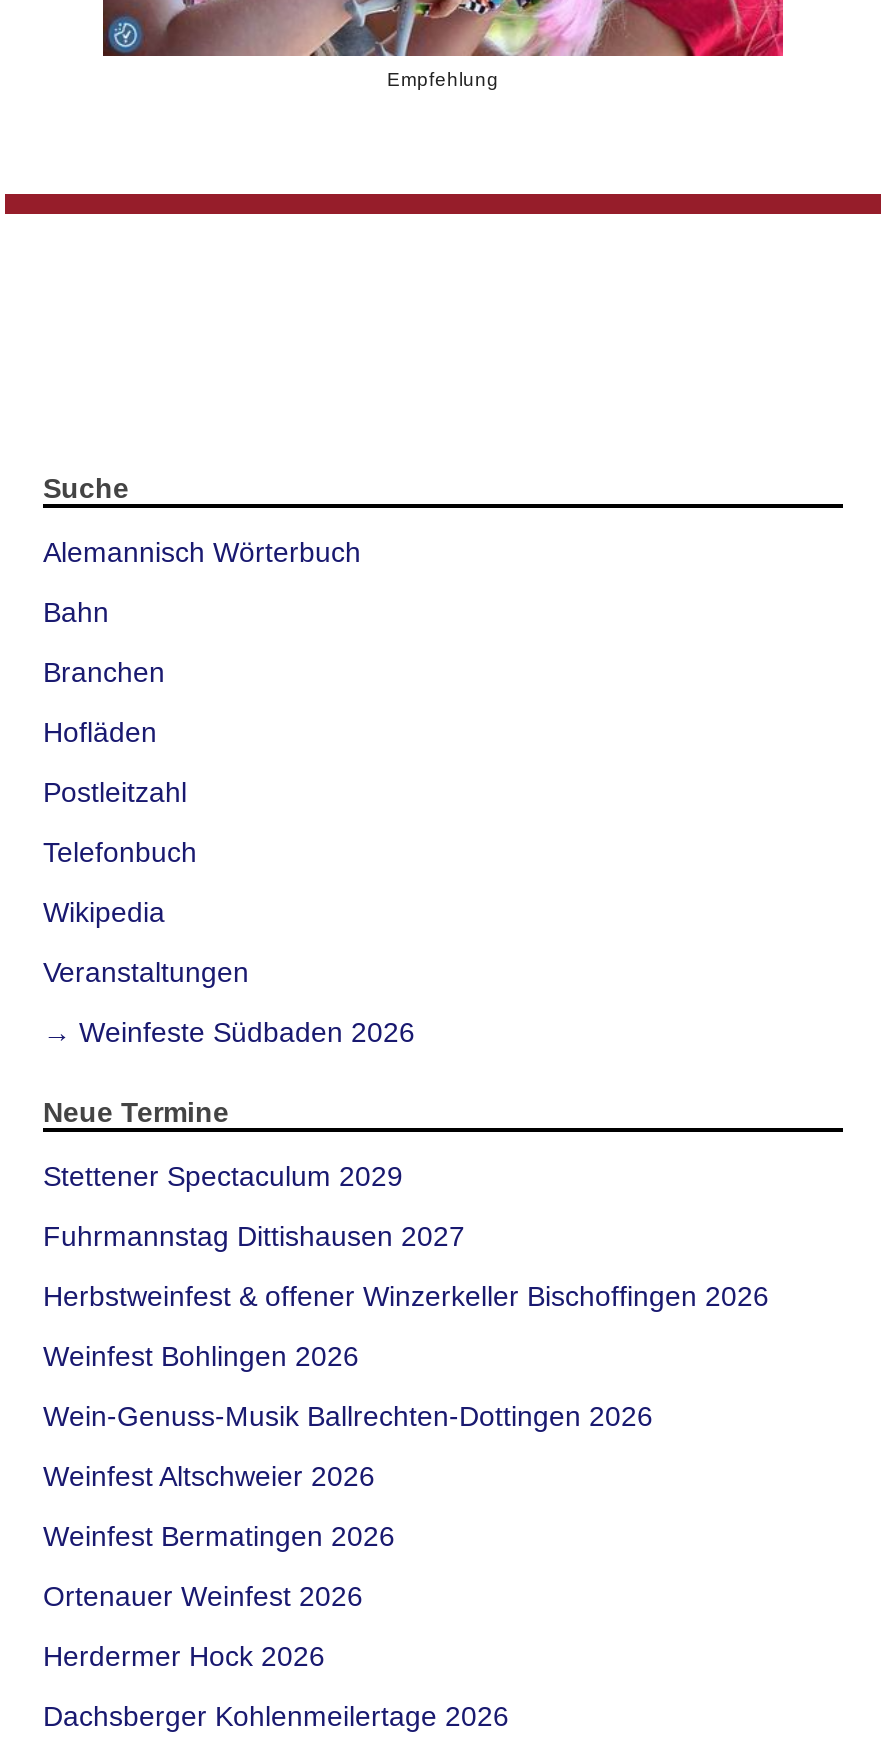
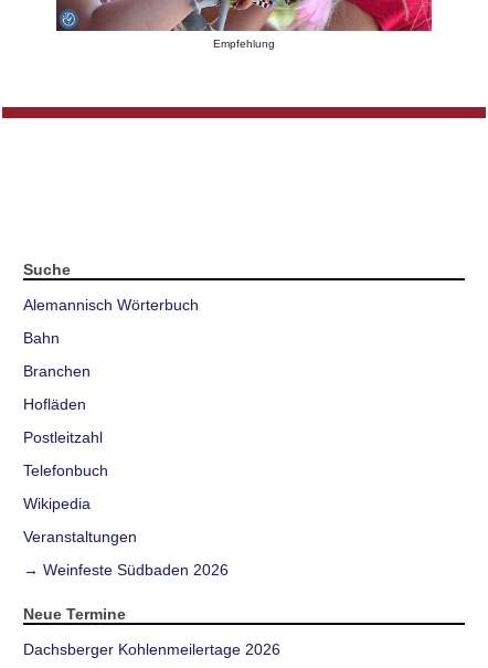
- Stettener Spectaculum 2029
- Fuhrmannstag Dittishausen 2027
- Herbstweinfest & offener Winzerkeller Bischoffingen 2026
- Weinfest Bohlingen 2026
- Wein-Genuss-Musik Ballrechten-Dottingen 2026
- Weinfest Altschweier 2026
- Weinfest Bermatingen 2026
- Ortenauer Weinfest 2026
- Herdermer Hock 2026
